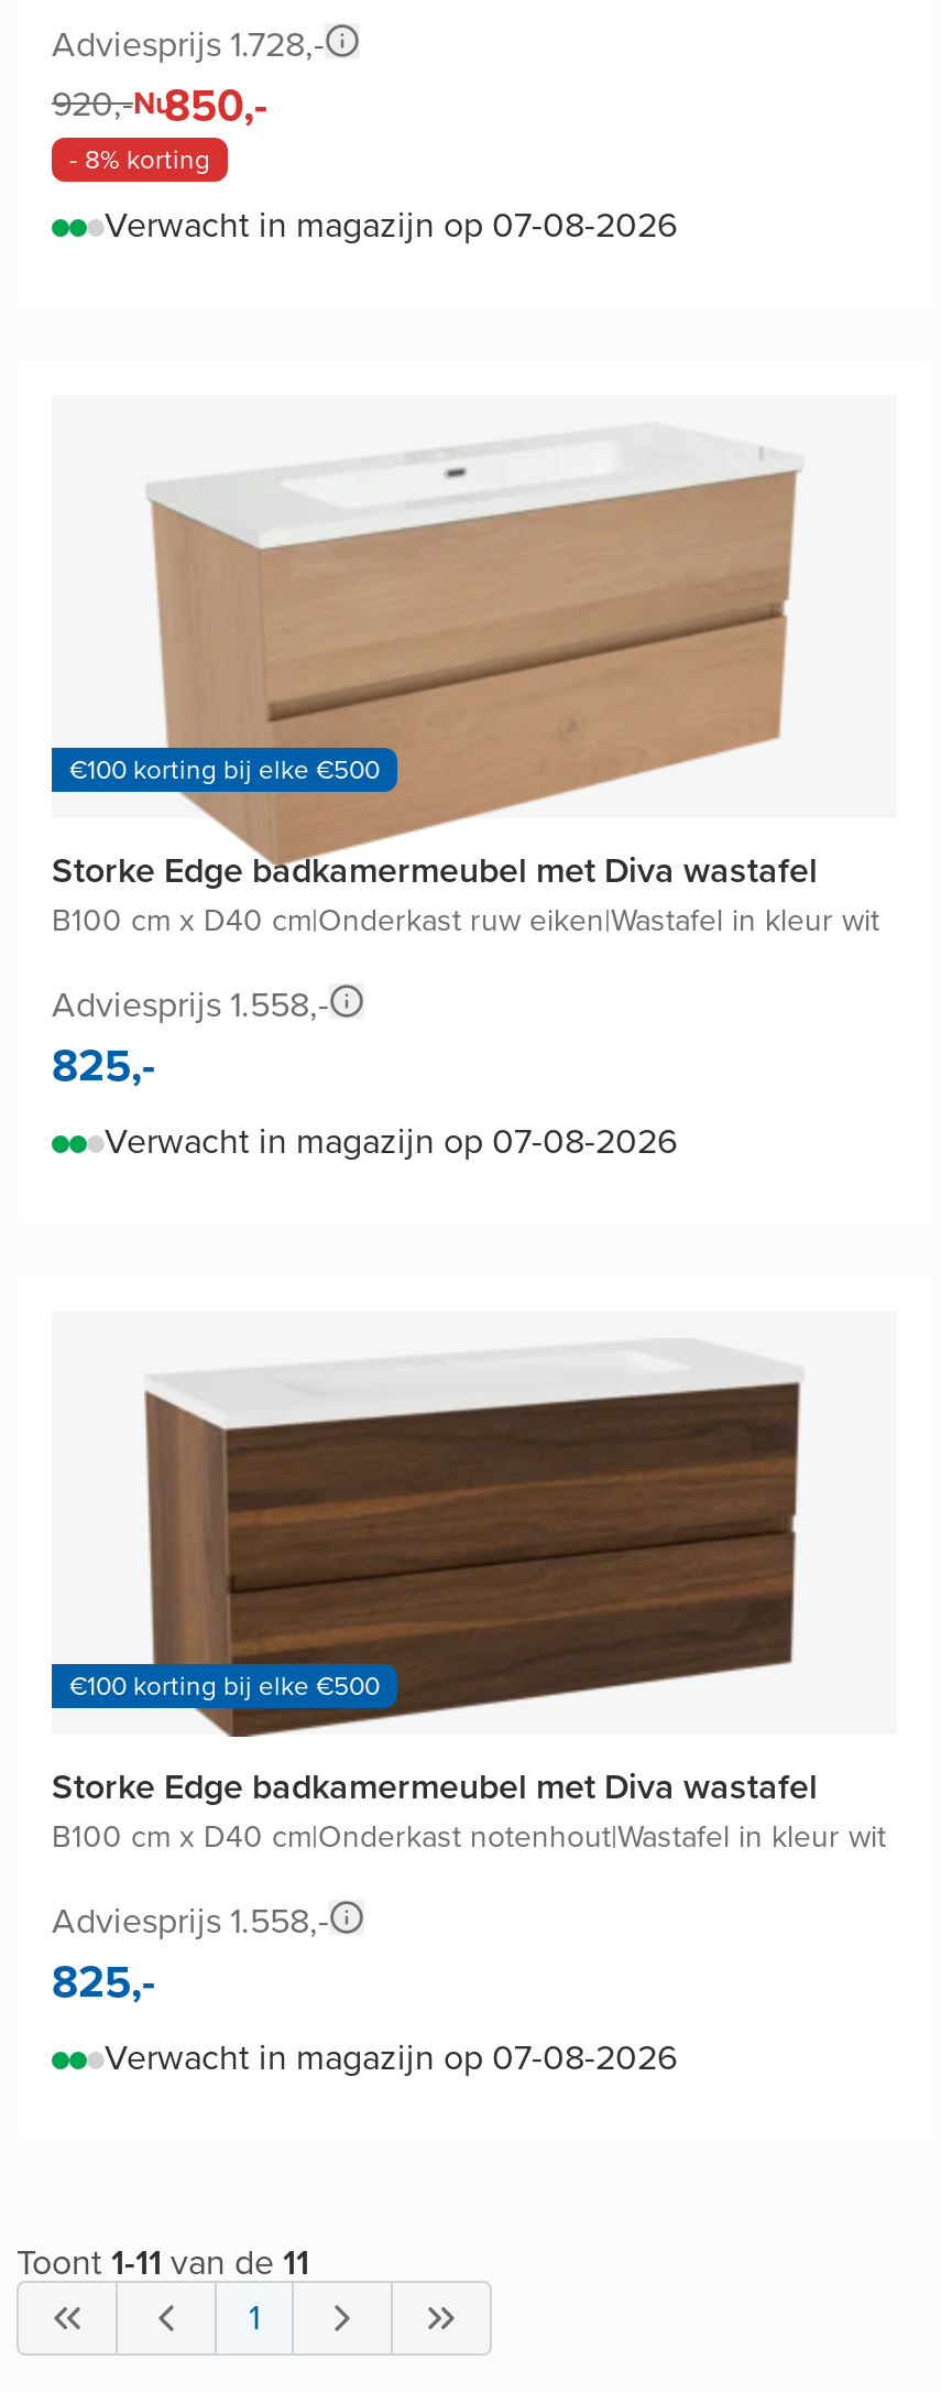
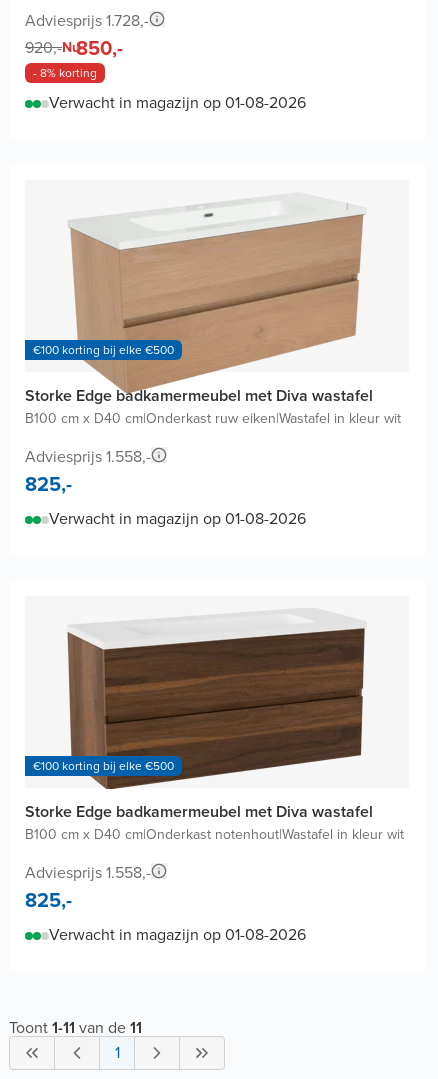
- Verwacht in magazijn op 07-08-2026
+ Verwacht in magazijn op 01-08-2026

- Verwacht in magazijn op 07-08-2026
+ Verwacht in magazijn op 01-08-2026

- Verwacht in magazijn op 07-08-2026
+ Verwacht in magazijn op 01-08-2026
